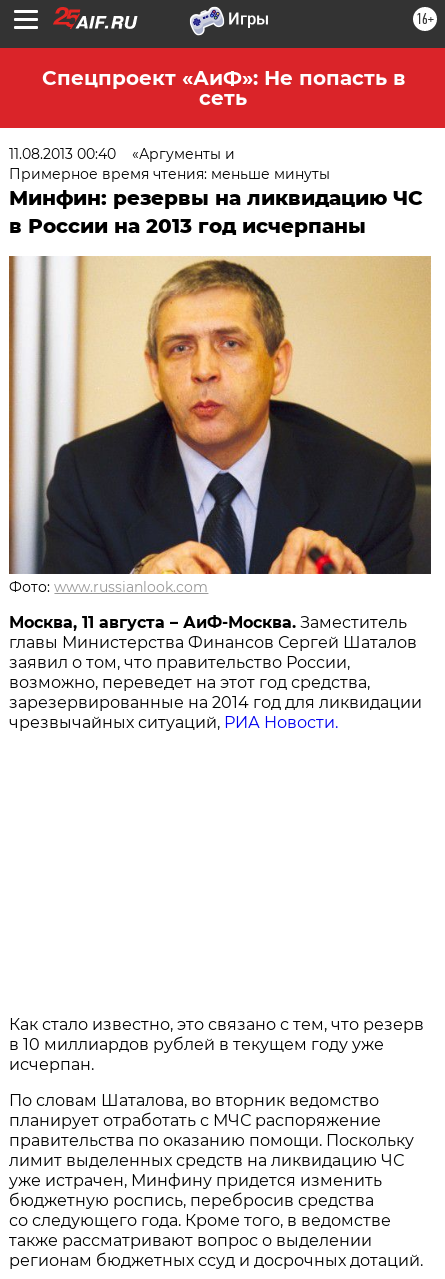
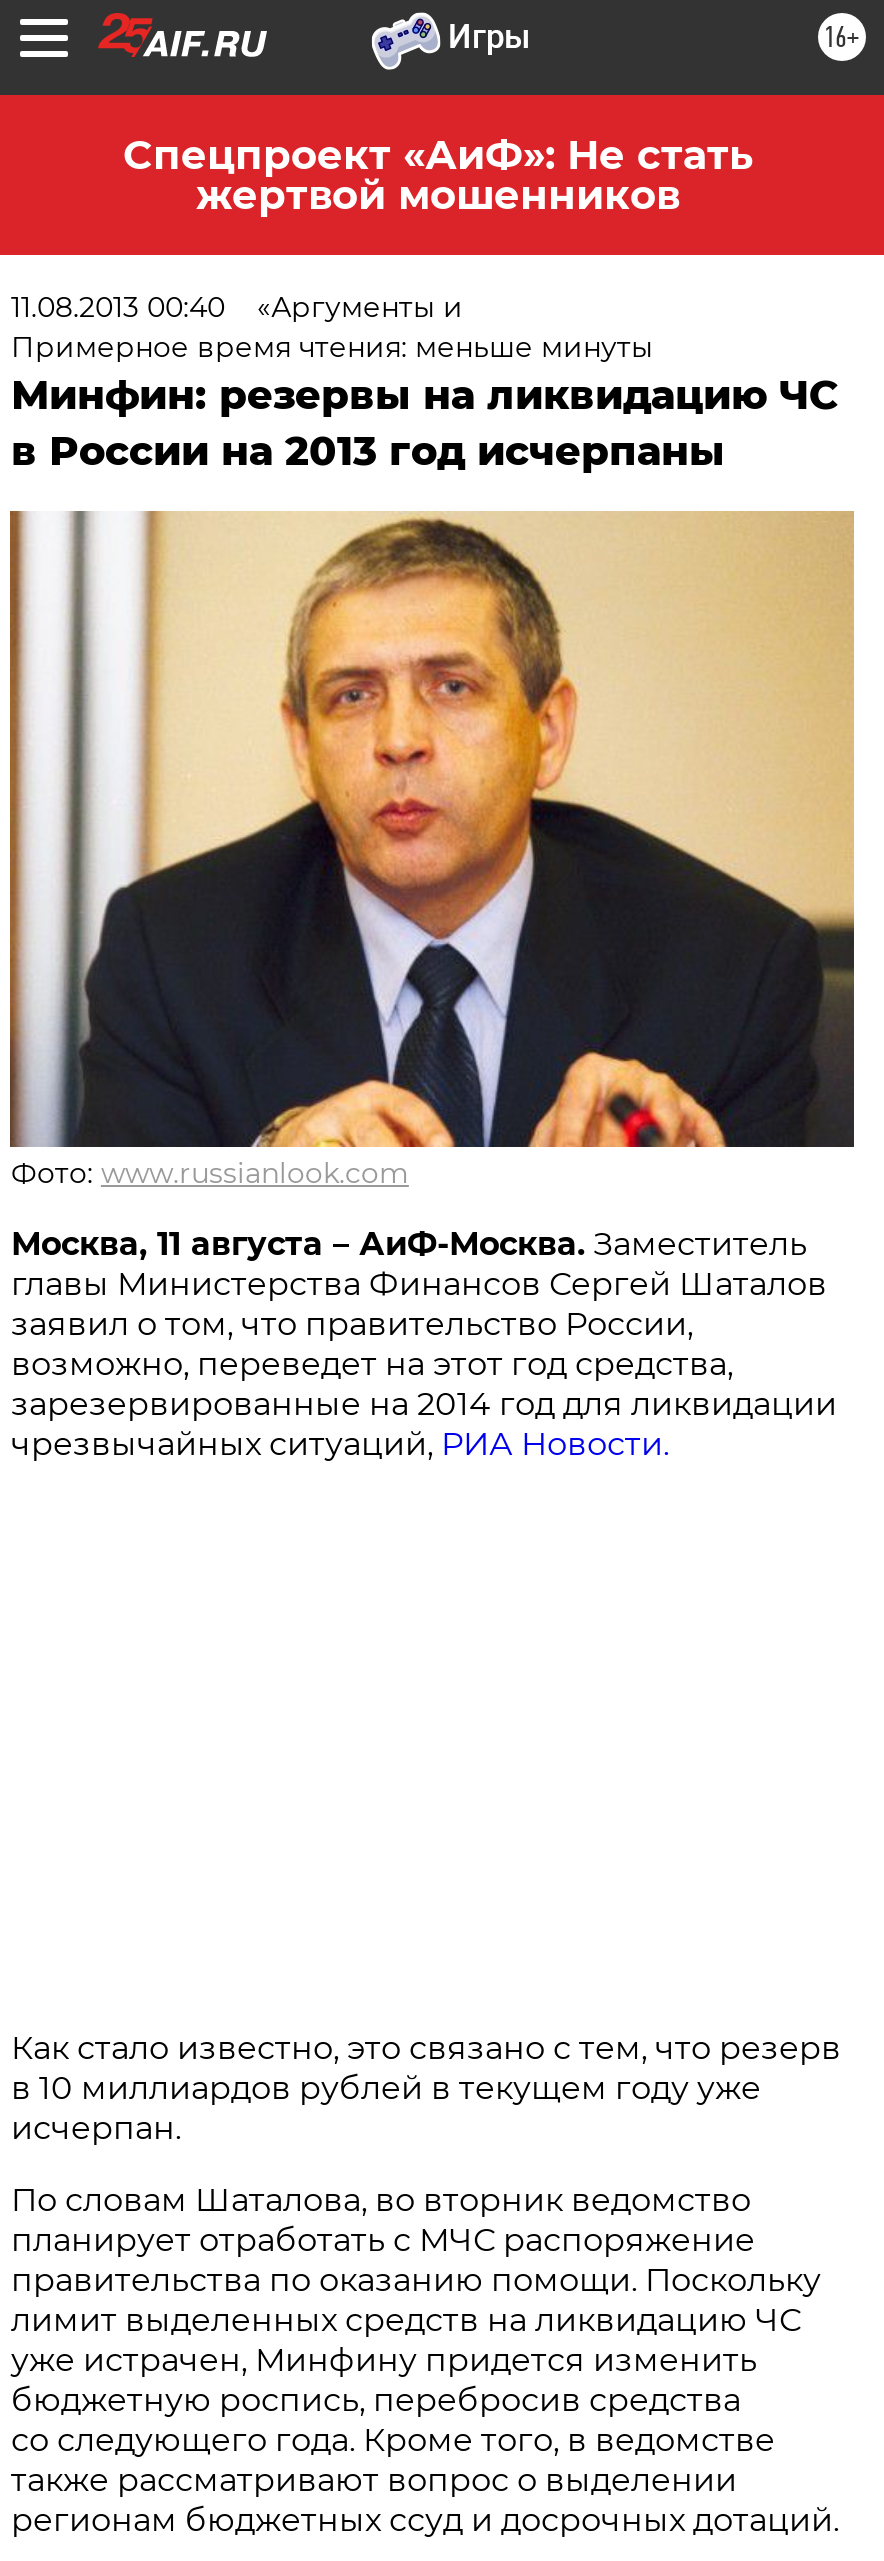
- Спецпроект «АиФ»: Не попасть в
- сеть
+ Спецпроект «АиФ»: Не стать
+ жертвой мошенников
